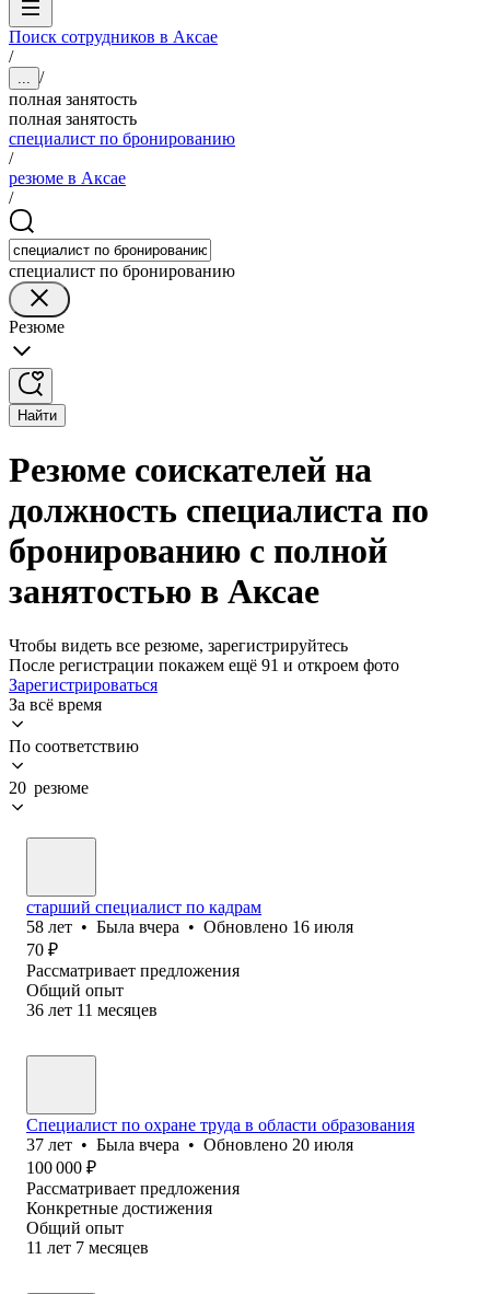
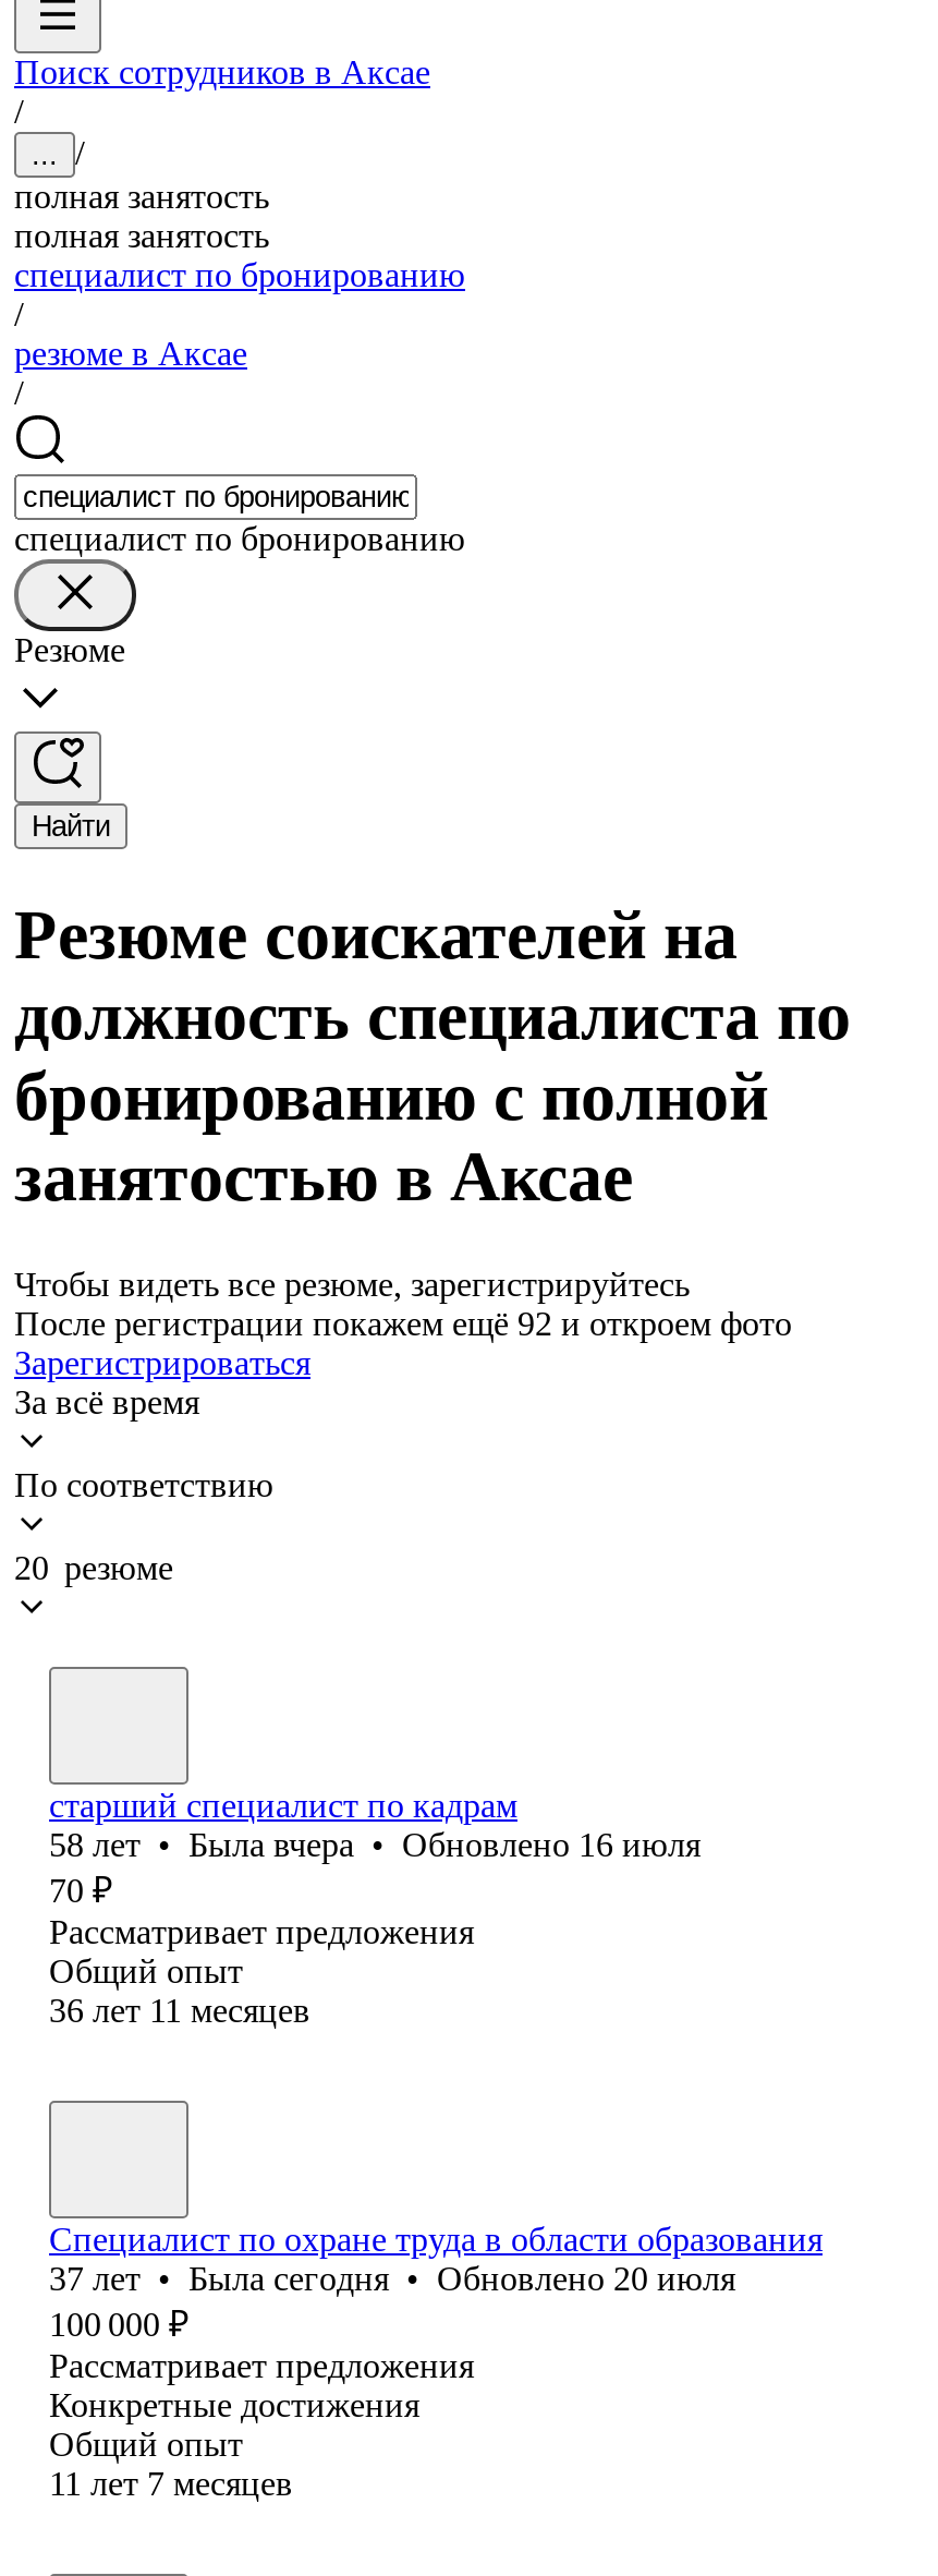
- После регистрации покажем ещё 91 и откроем фото
+ После регистрации покажем ещё 92 и откроем фото

- 37 лет • Была вчера • Обновлено 20 июля
+ 37 лет • Была сегодня • Обновлено 20 июля
